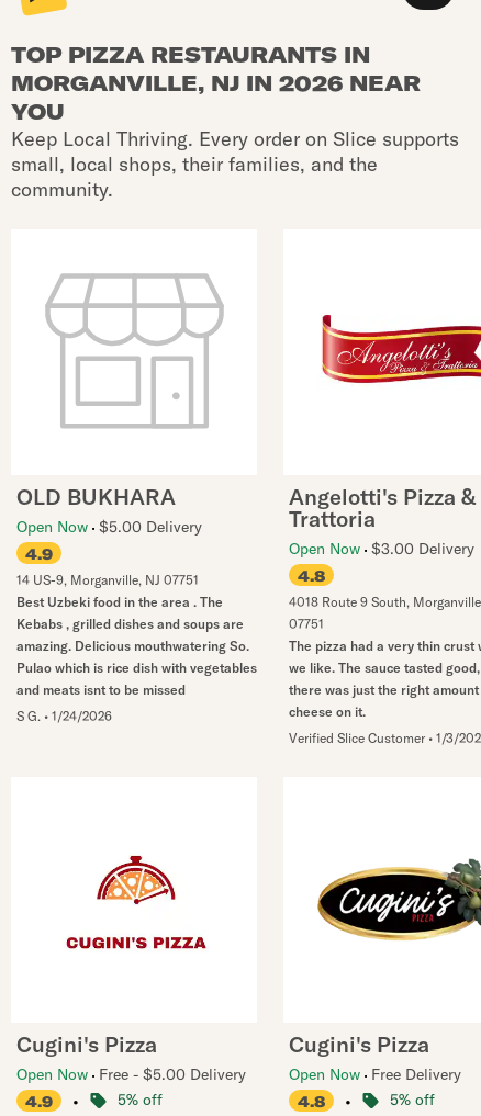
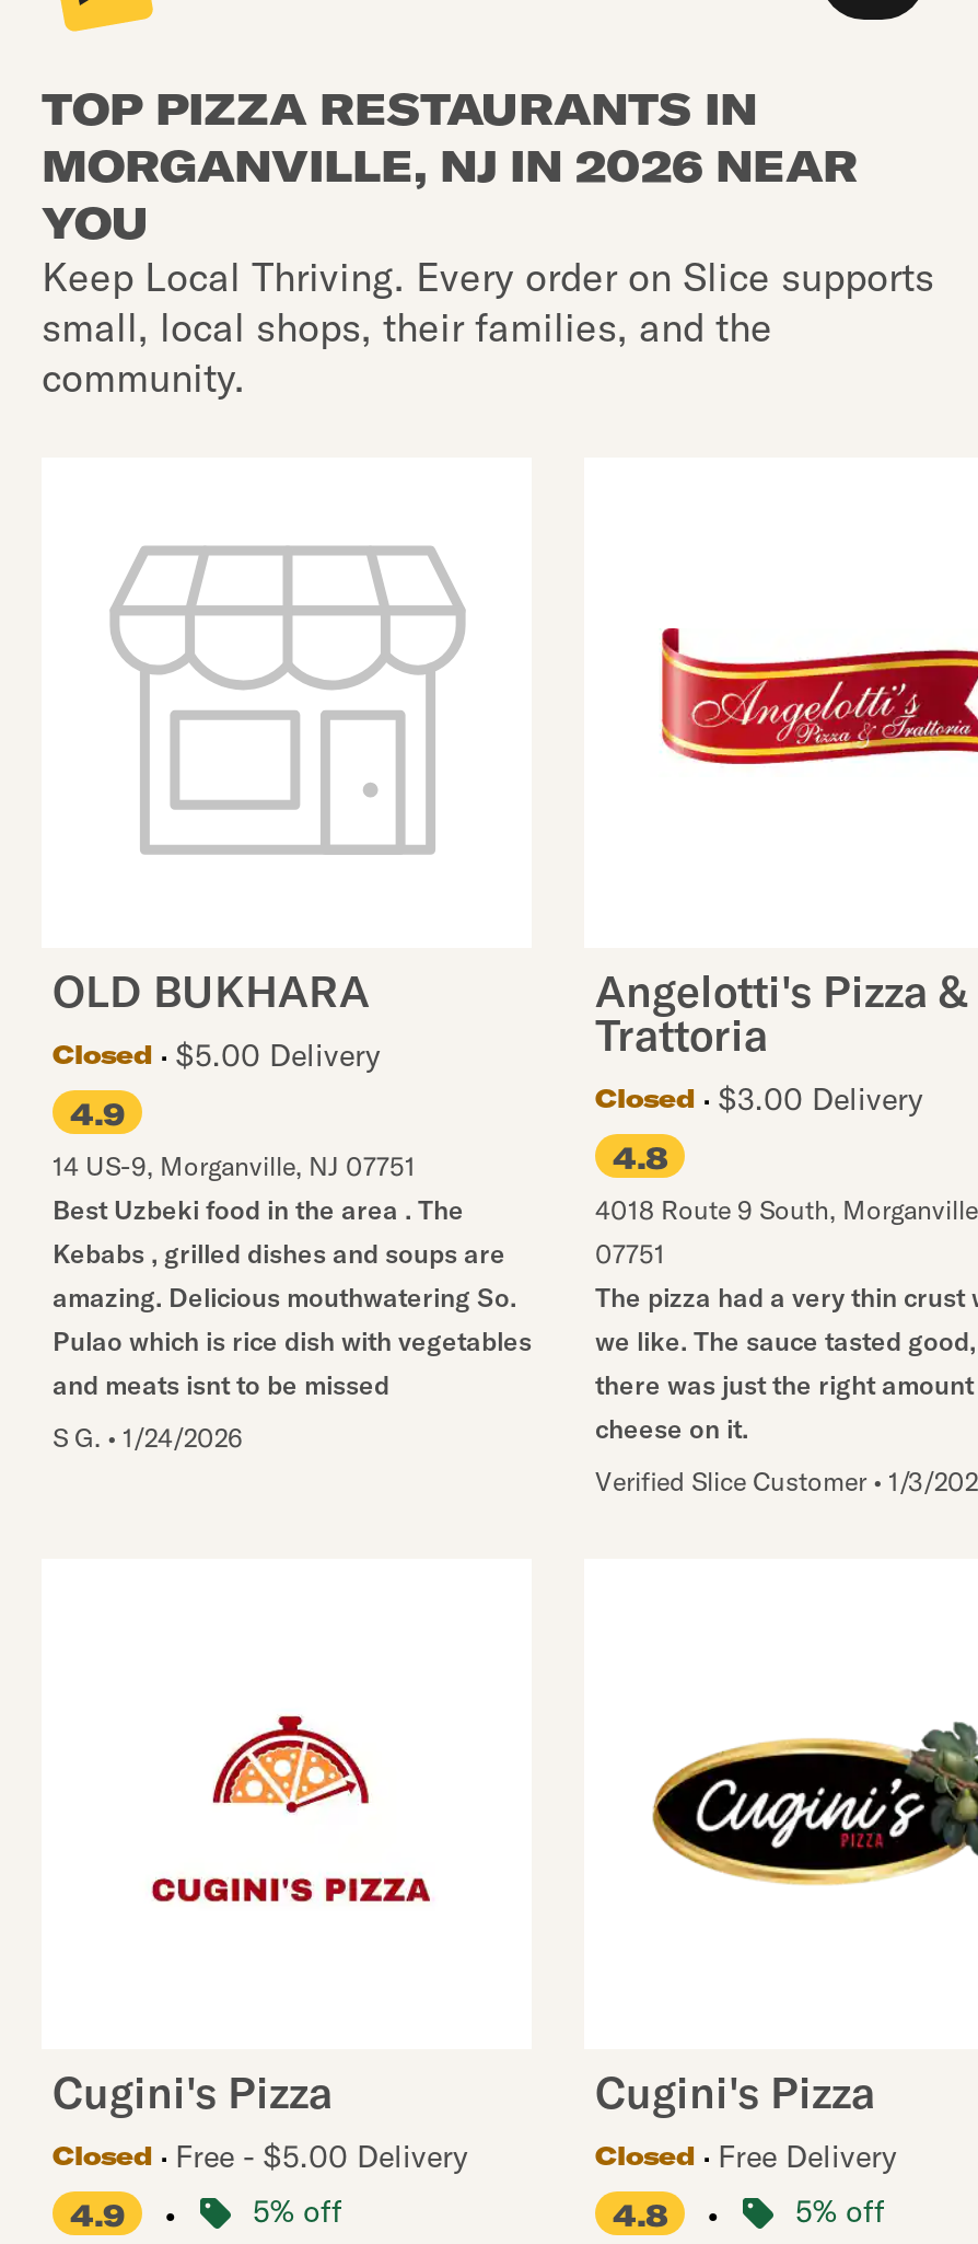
- Open Now $5.00 Delivery
+ Closed
+ $5.00 Delivery

- Open Now $3.00 Delivery
+ Closed
+ $3.00 Delivery

- Open Now Free - $5.00 Delivery
+ Closed
+ Free - $5.00 Delivery

- Open Now Free Delivery
+ Closed
+ Free Delivery
